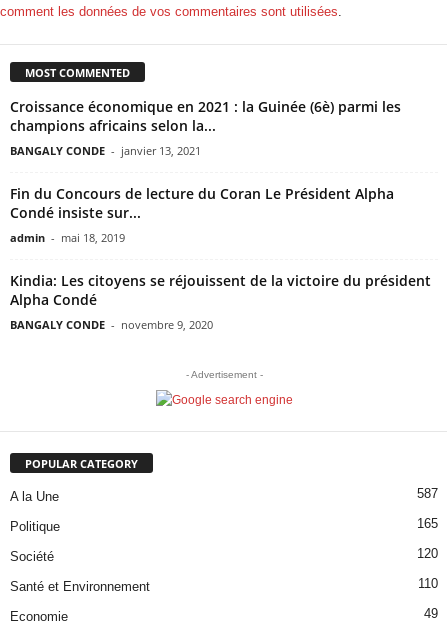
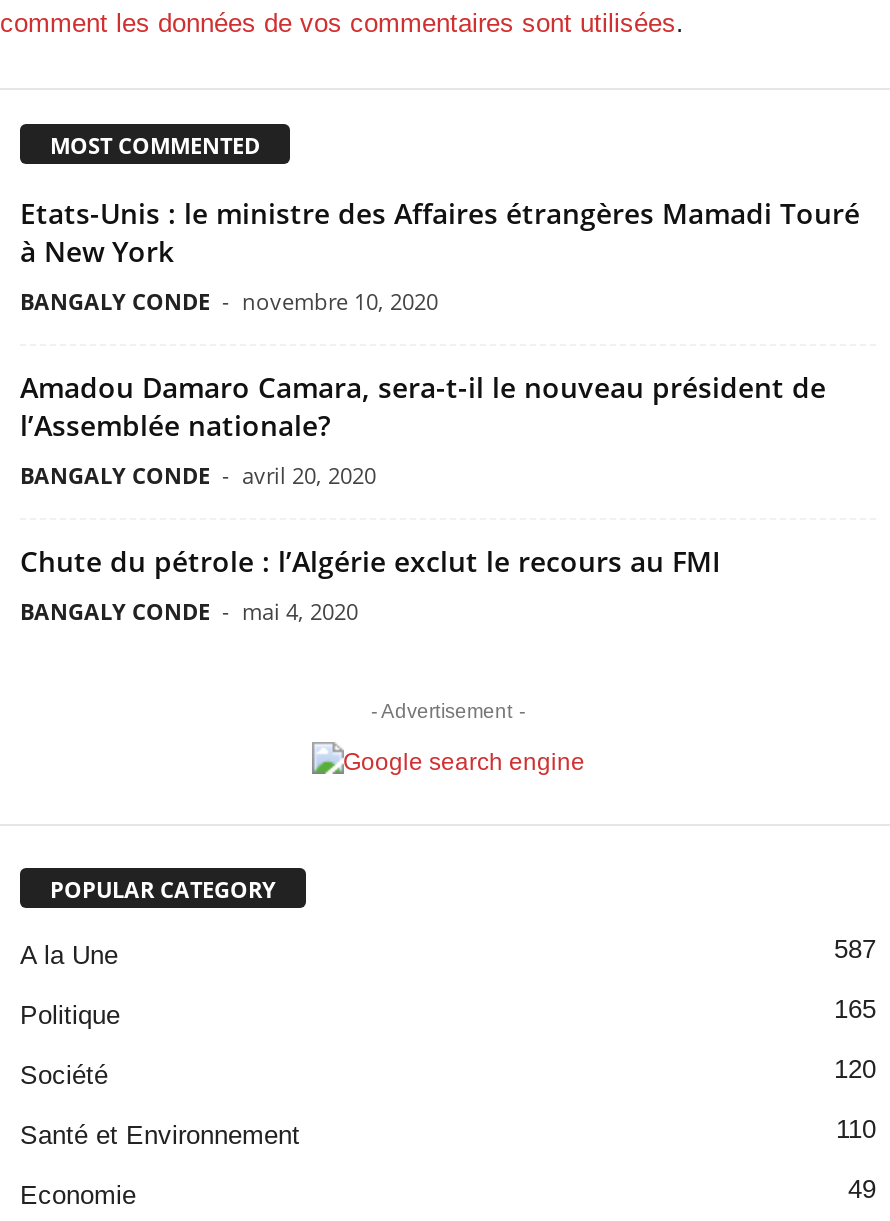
- Croissance économique en 2021 : la Guinée (6è) parmi les
- champions africains selon la...
- BANGALY CONDE - janvier 13, 2021
+ Etats-Unis : le ministre des Affaires étrangères Mamadi Touré
+ à New York
+ BANGALY CONDE - novembre 10, 2020

- Fin du Concours de lecture du Coran Le Président Alpha
- Condé insiste sur...
- admin - mai 18, 2019
+ Amadou Damaro Camara, sera-t-il le nouveau président de
+ l’Assemblée nationale?
+ BANGALY CONDE - avril 20, 2020

- Kindia: Les citoyens se réjouissent de la victoire du président
- Alpha Condé
- BANGALY CONDE - novembre 9, 2020
+ Chute du pétrole : l’Algérie exclut le recours au FMI
+ BANGALY CONDE - mai 4, 2020
